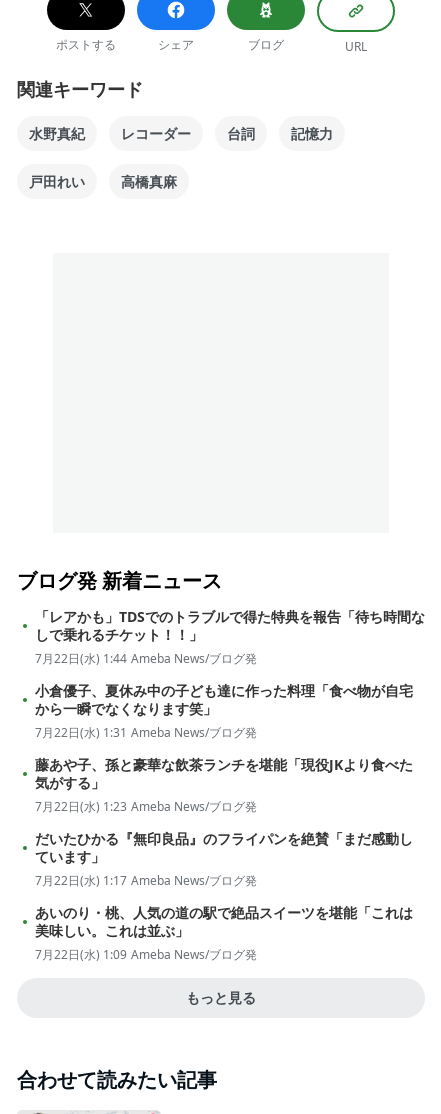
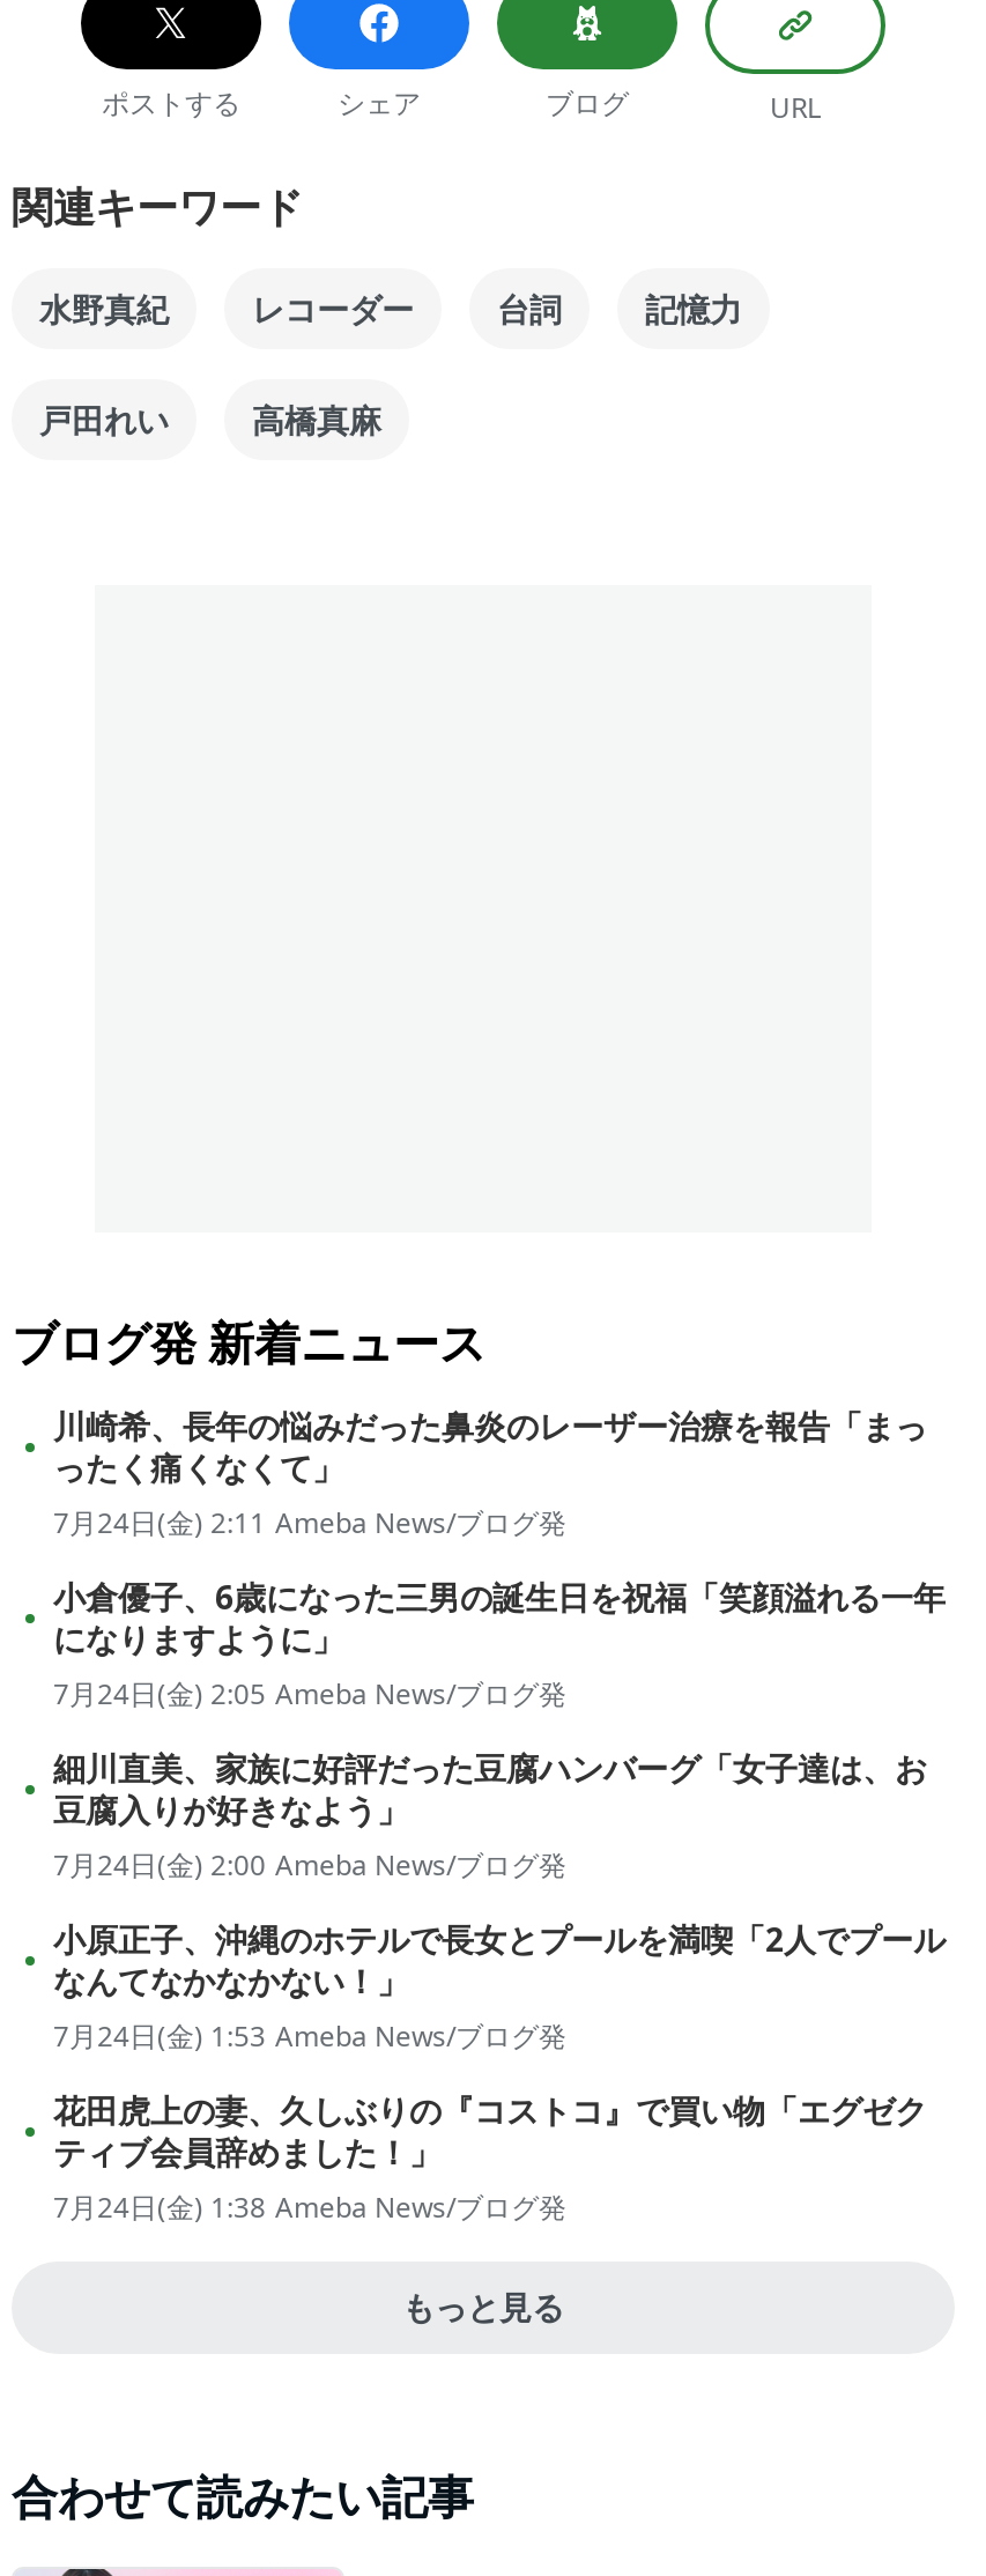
- 「レアかも」TDSでのトラブルで得た特典を報告「待ち時間な
- しで乗れるチケット！！」
- 7月22日(水) 1:44 Ameba News/ブログ発
+ 川崎希、長年の悩みだった鼻炎のレーザー治療を報告「まっ
+ ったく痛くなくて」
+ 7月24日(金) 2:11 Ameba News/ブログ発

- 小倉優子、夏休み中の子ども達に作った料理「食べ物が自宅
- から一瞬でなくなります笑」
- 7月22日(水) 1:31 Ameba News/ブログ発
+ 小倉優子、6歳になった三男の誕生日を祝福「笑顔溢れる一年
+ になりますように」
+ 7月24日(金) 2:05 Ameba News/ブログ発

- 藤あや子、孫と豪華な飲茶ランチを堪能「現役JKより食べた
- 気がする」
- 7月22日(水) 1:23 Ameba News/ブログ発
+ 細川直美、家族に好評だった豆腐ハンバーグ「女子達は、お
+ 豆腐入りが好きなよう」
+ 7月24日(金) 2:00 Ameba News/ブログ発

- だいたひかる『無印良品』のフライパンを絶賛「まだ感動し
- ています」
- 7月22日(水) 1:17 Ameba News/ブログ発
+ 小原正子、沖縄のホテルで長女とプールを満喫「2人でプール
+ なんてなかなかない！」
+ 7月24日(金) 1:53 Ameba News/ブログ発

- あいのり・桃、人気の道の駅で絶品スイーツを堪能「これは
- 美味しい。これは並ぶ」
- 7月22日(水) 1:09 Ameba News/ブログ発
+ 花田虎上の妻、久しぶりの『コストコ』で買い物「エグゼク
+ ティブ会員辞めました！」
+ 7月24日(金) 1:38 Ameba News/ブログ発
